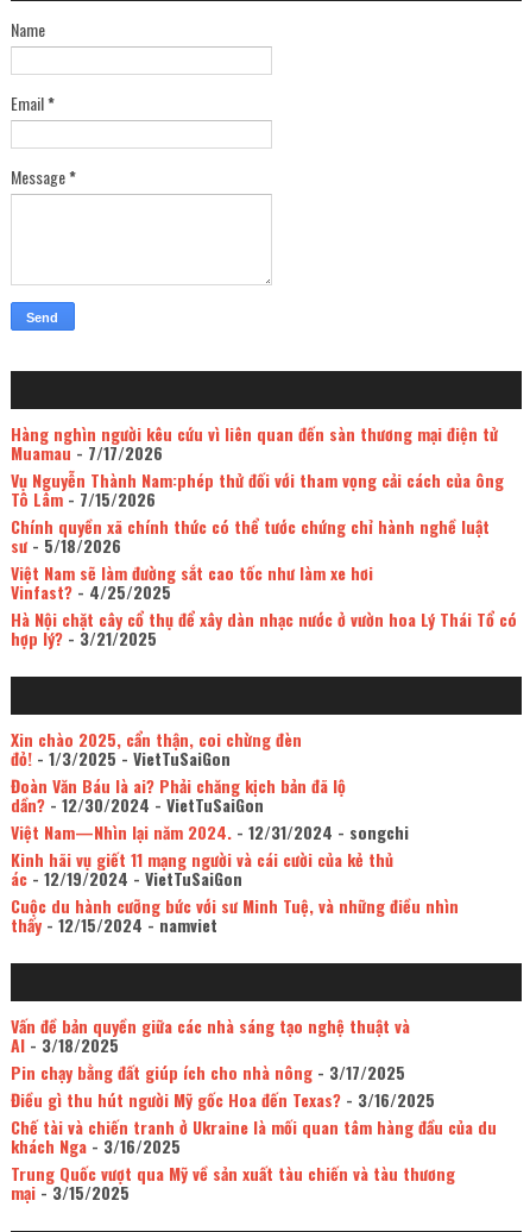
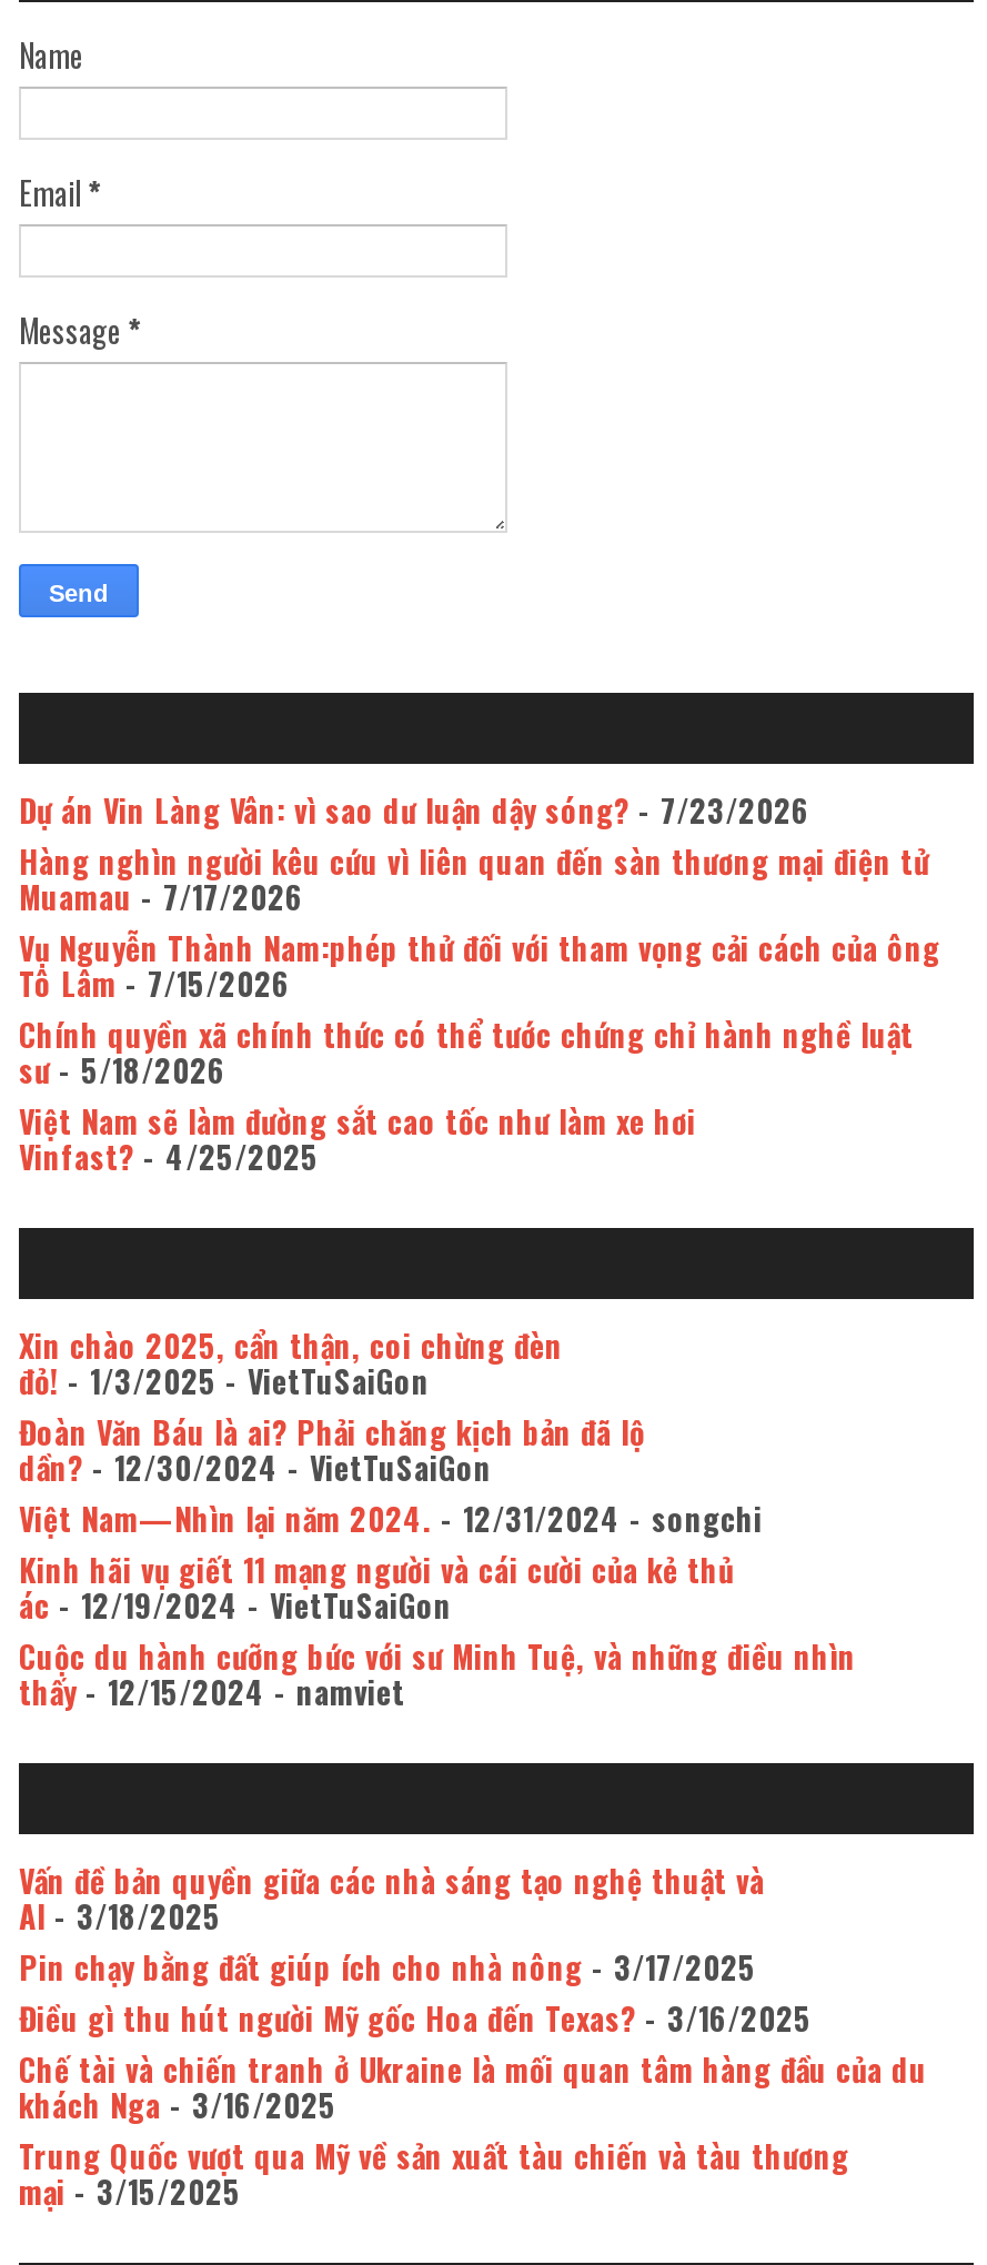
+ Dự án Vin Làng Vân: vì sao dư luận dậy sóng? - 7/23/2026

moved down: Hàng nghìn người kêu cứu vì liên quan đến sàn thương mại điện tử | Muamau- 7/17/2026 | Vụ Nguyễn Thành Nam:phép thử đối với tham vọng cải cách của ông | Tô Lâm- 7/15/2026 | Chính quyền xã chính thức có thể tước chứng chỉ hành nghề luật | sư- 5/18/2026 | Việt Nam sẽ làm đường sắt cao tốc như làm xe hơi | Vinfast?- 4/25/2025

- Hà Nội chặt cây cổ thụ để xây dàn nhạc nước ở vườn hoa Lý Thái Tổ có
- hợp lý?- 3/21/2025
